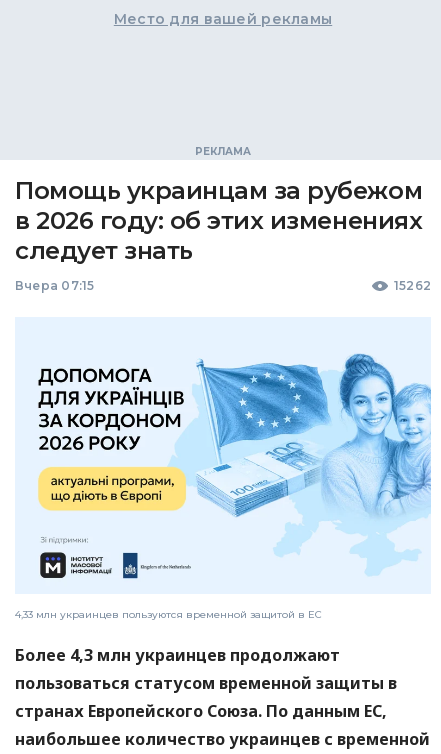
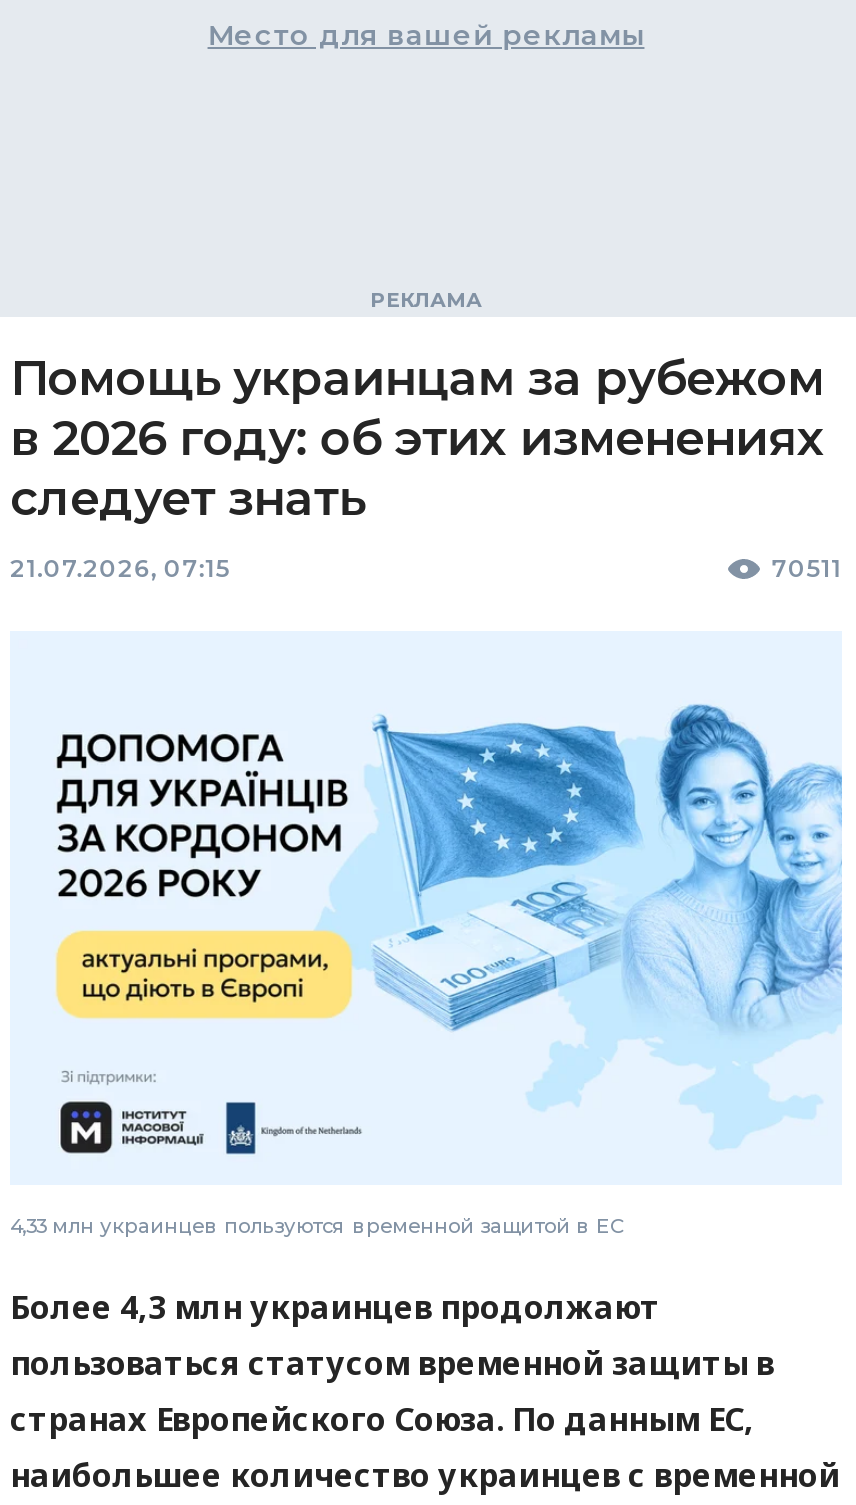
- Вчера 07:15
- 15262
+ 21.07.2026, 07:15
+ 70511
